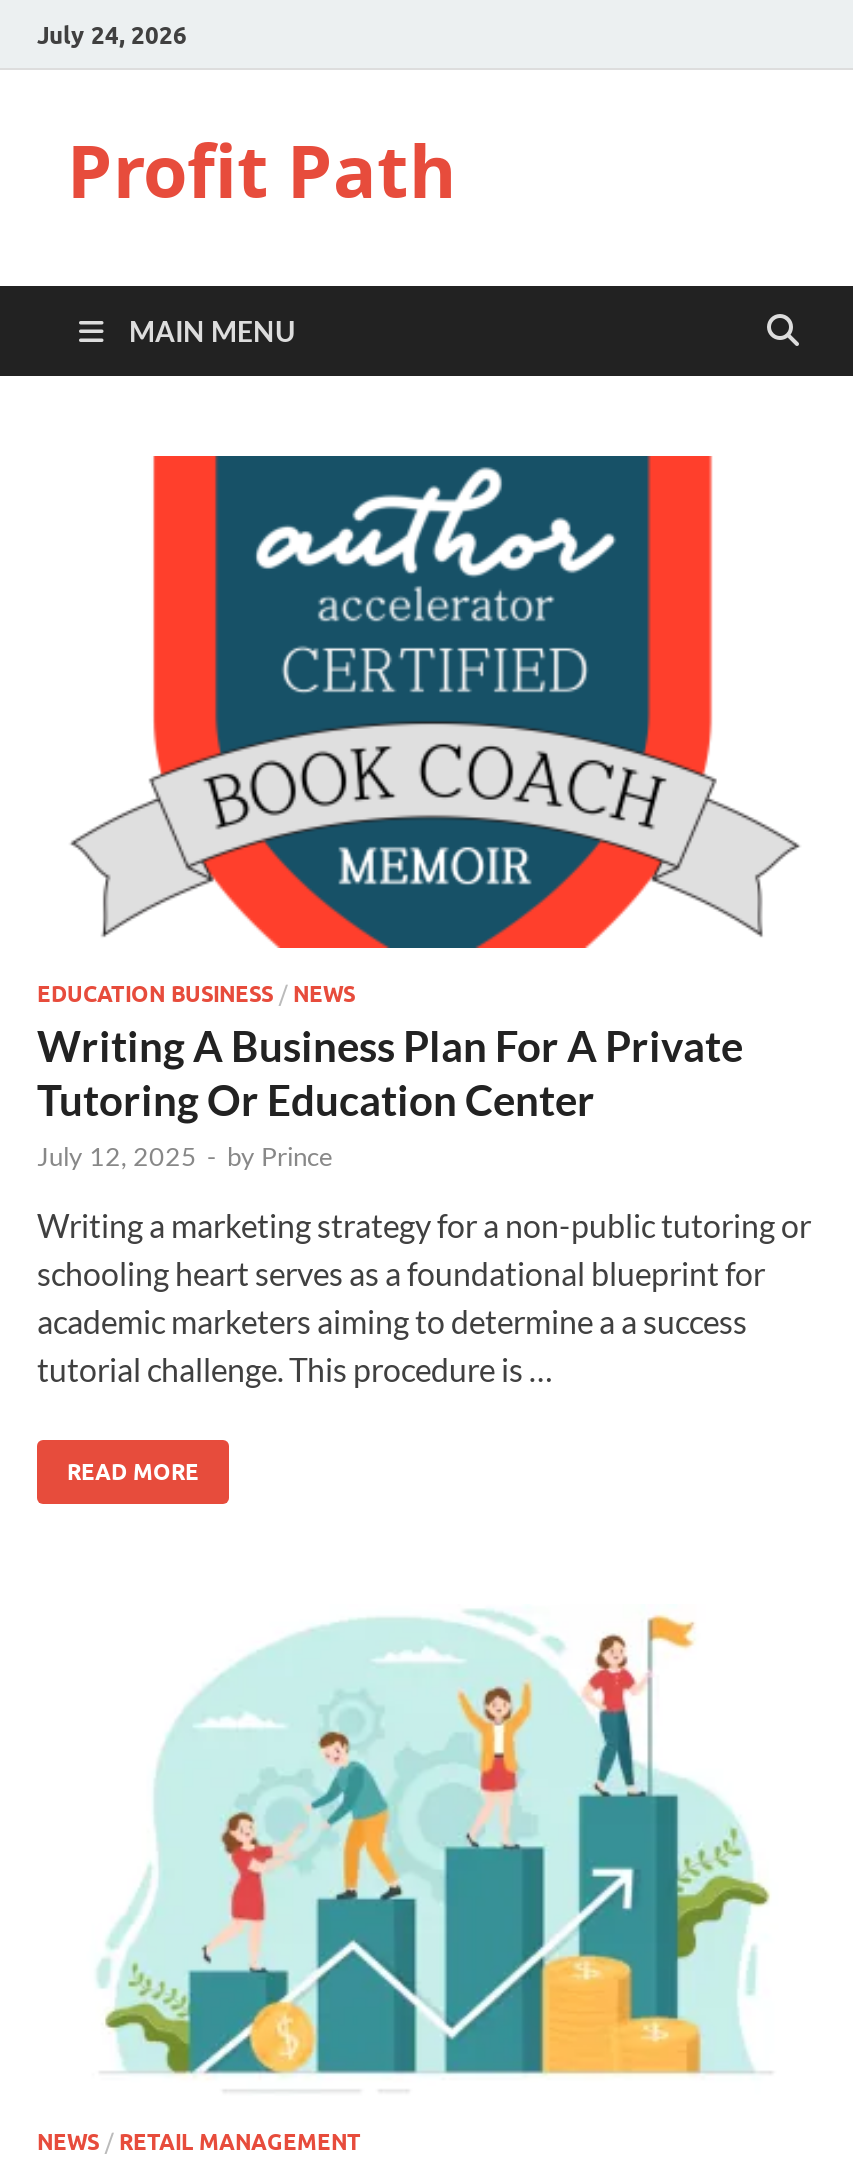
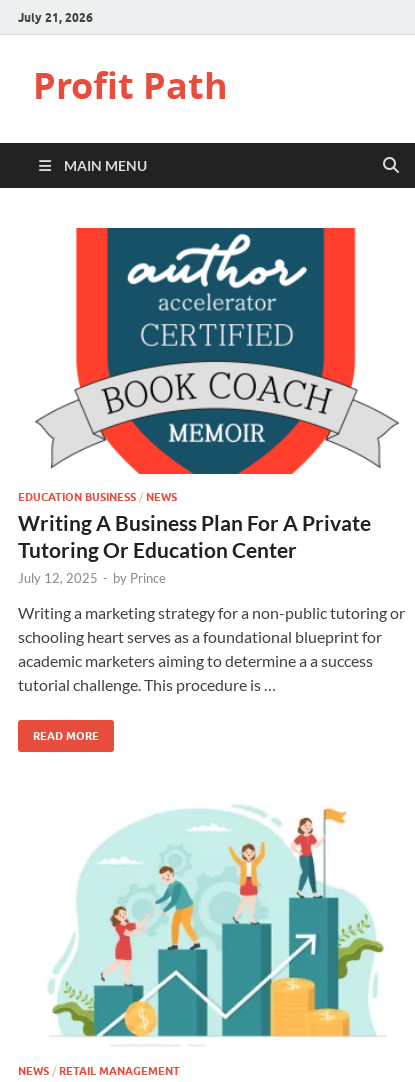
- July 24, 2026
+ July 21, 2026
